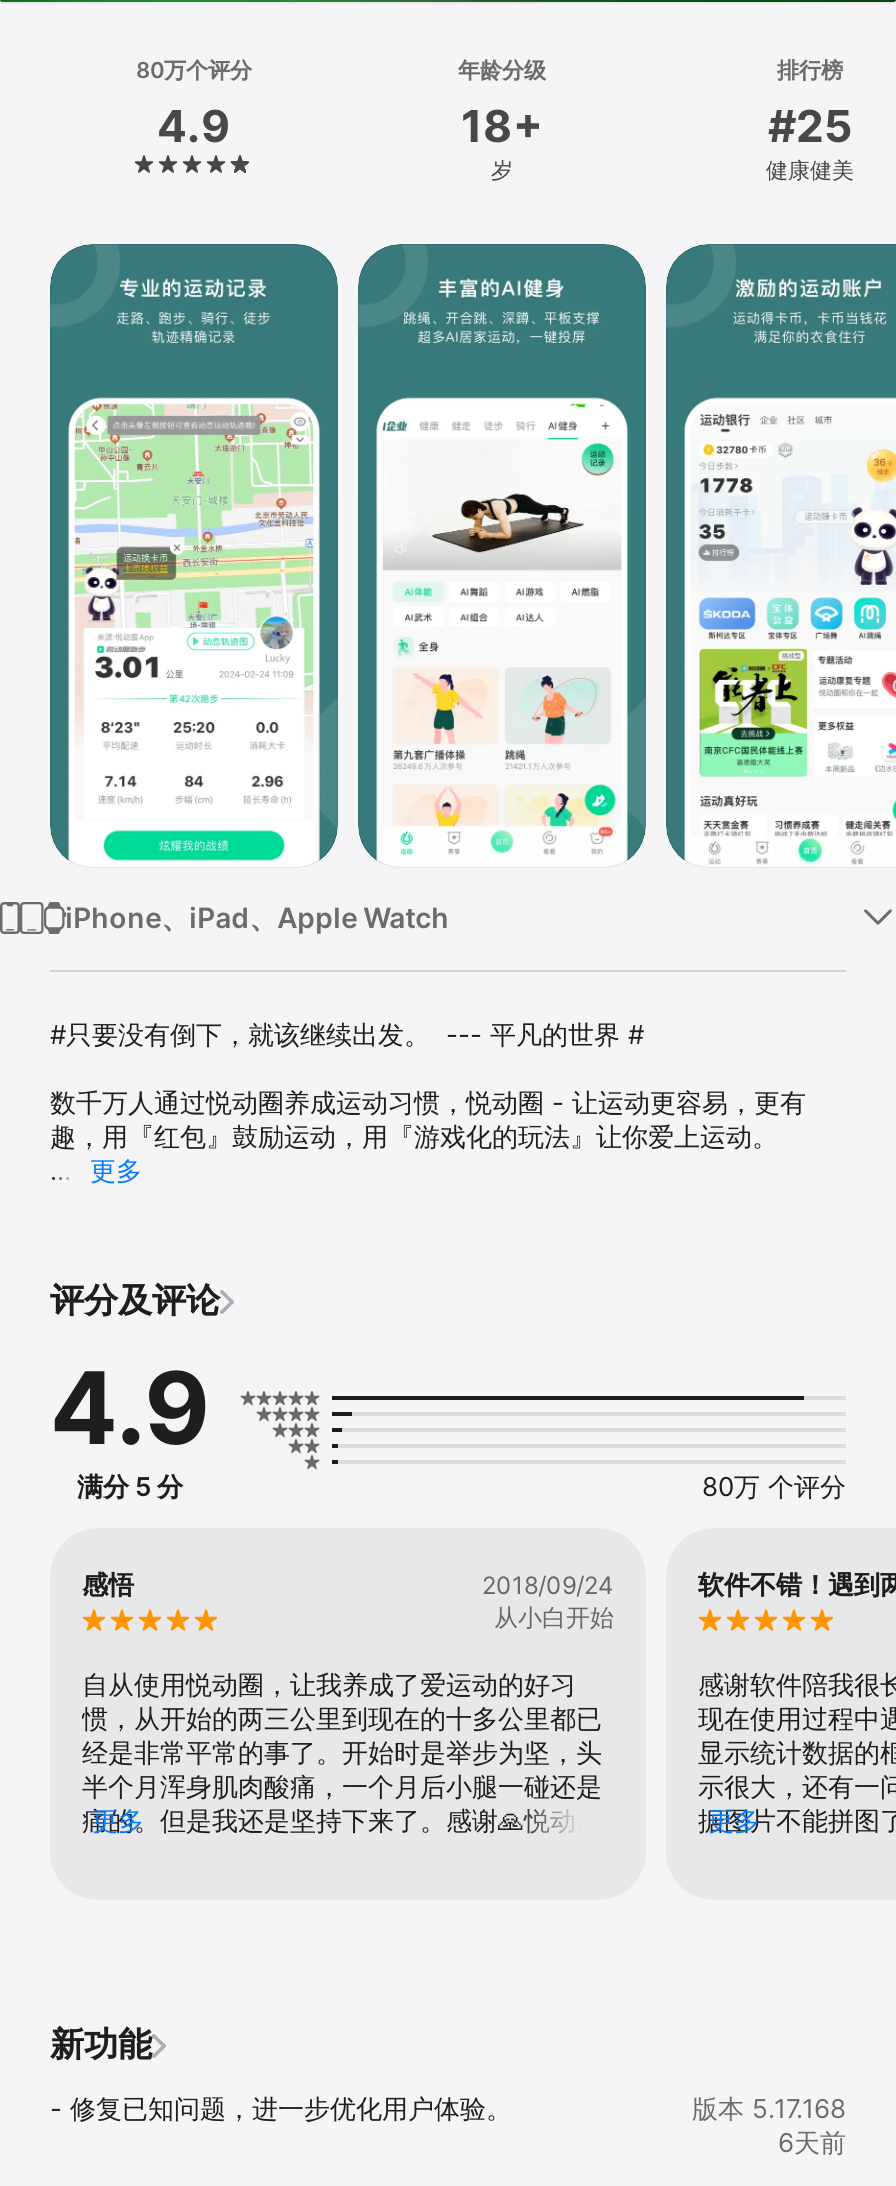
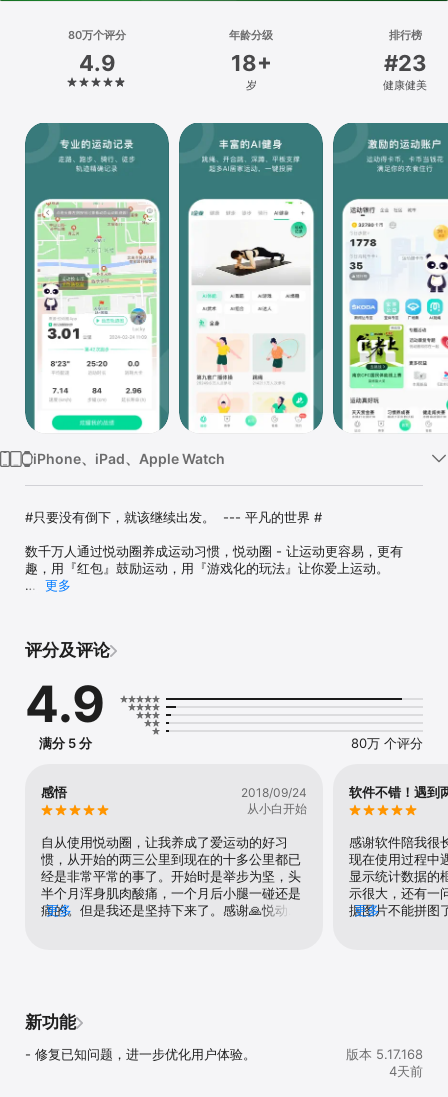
- #25
+ #23

- 6天前
+ 4天前
